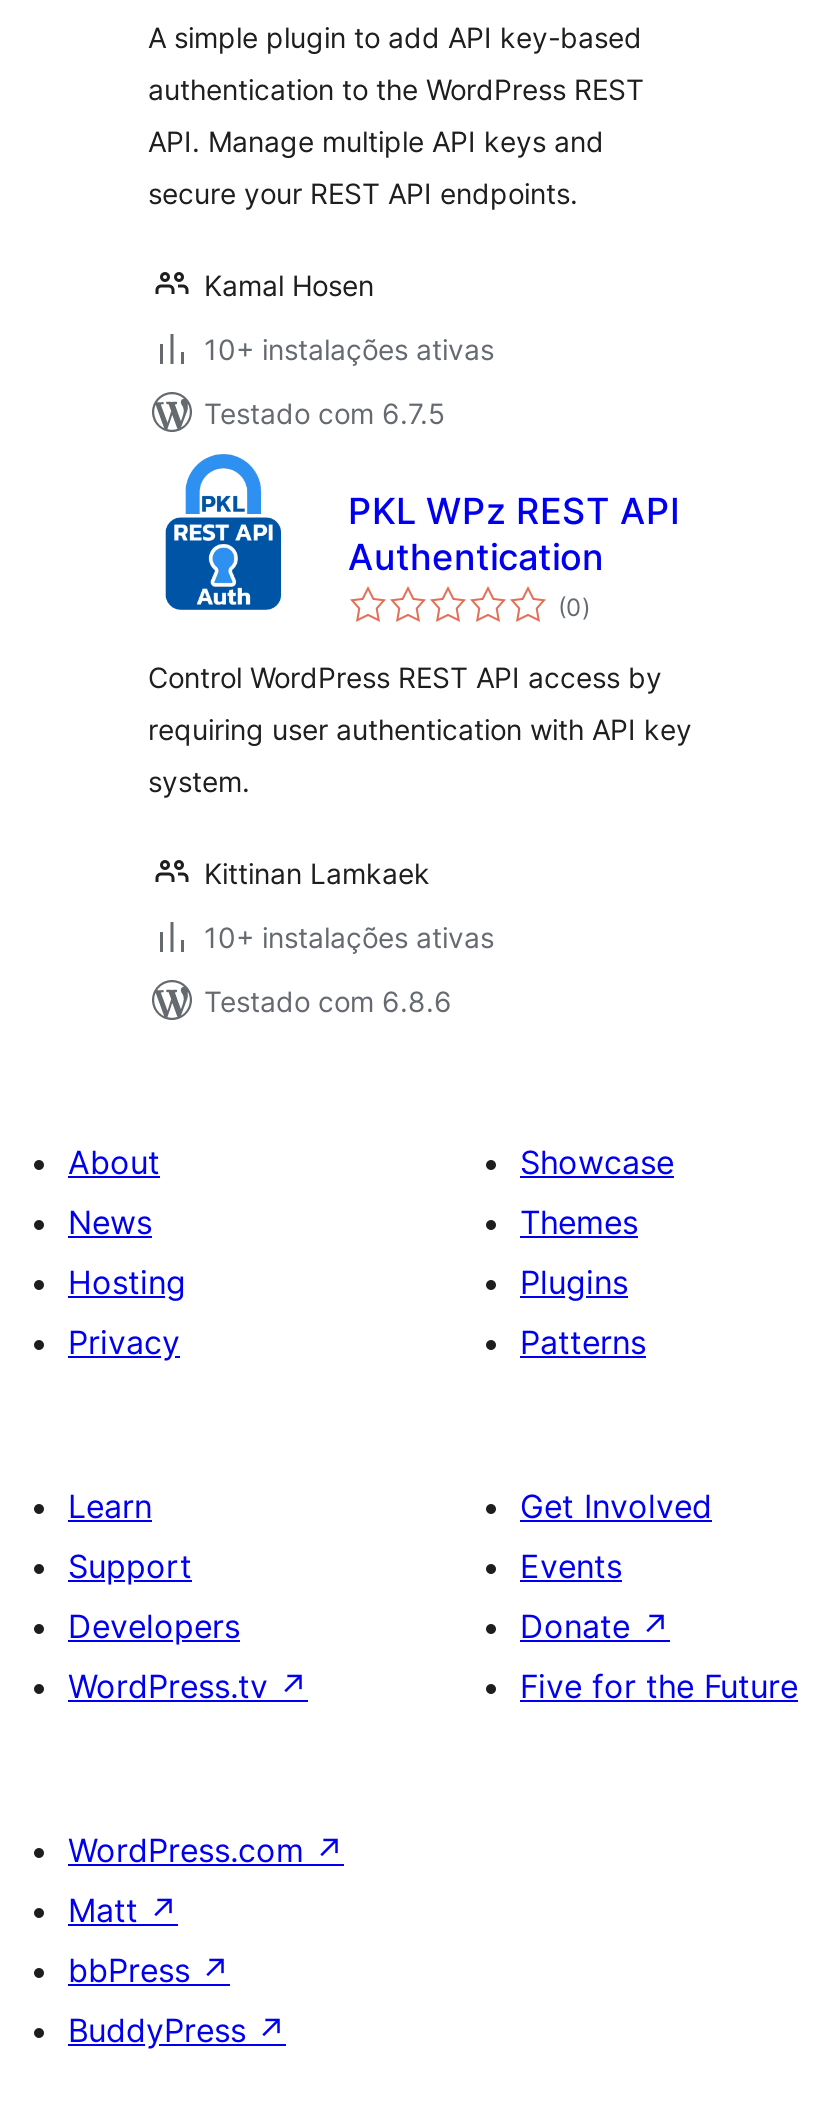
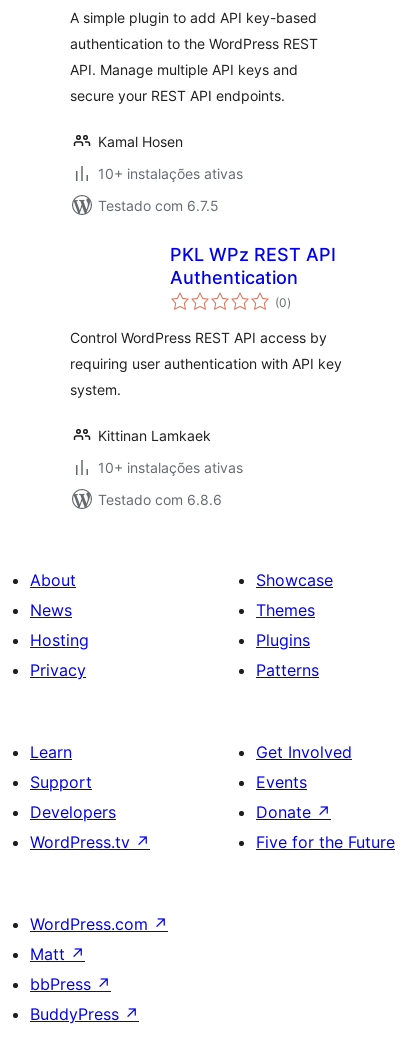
- [image]
